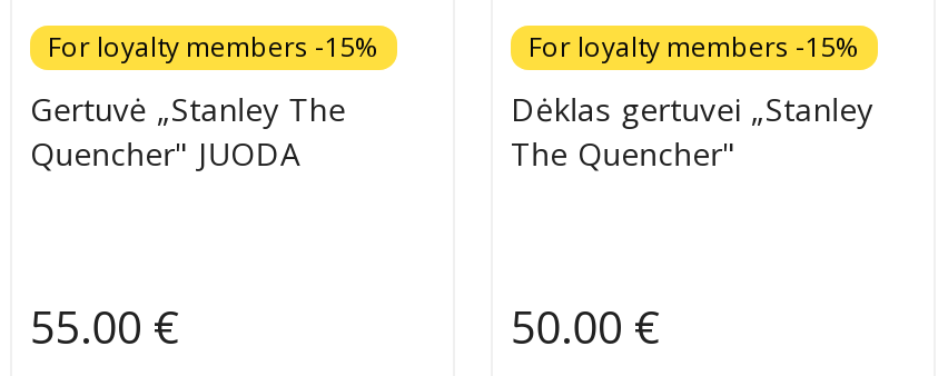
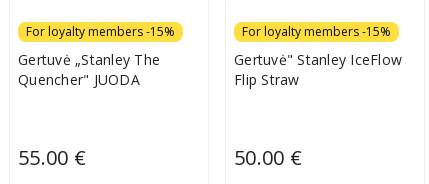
- Dėklas gertuvei „Stanley
- The Quencher"
+ Gertuvė" Stanley IceFlow
+ Flip Straw
